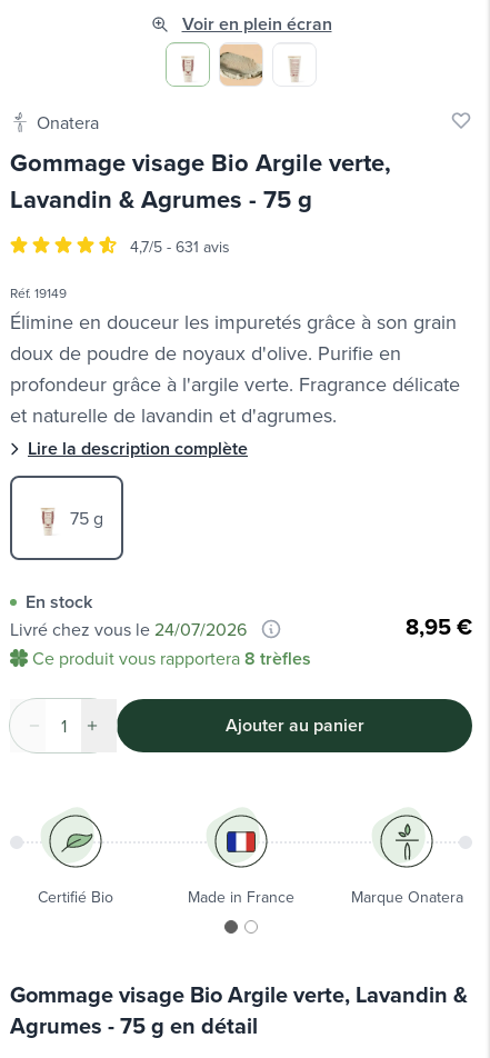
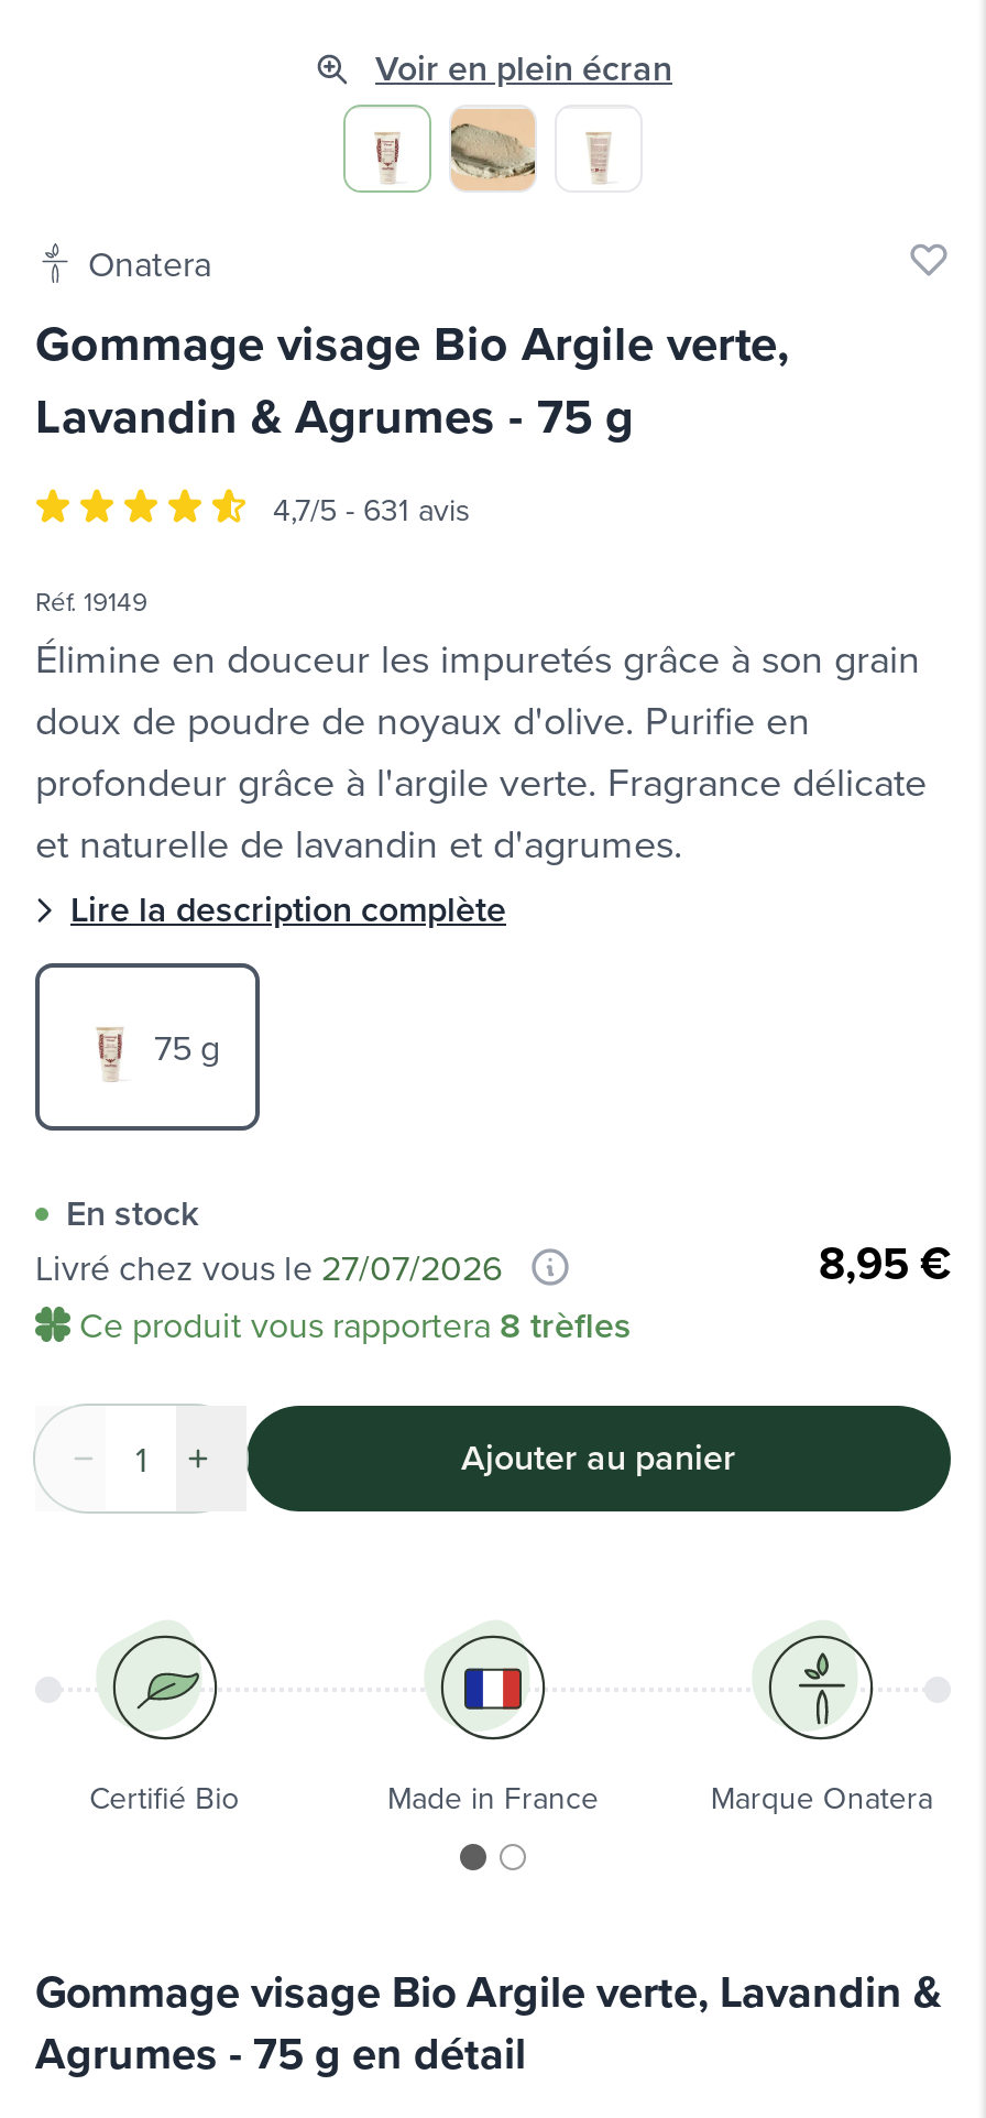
- Livré chez vous le 24/07/2026
+ Livré chez vous le 27/07/2026
